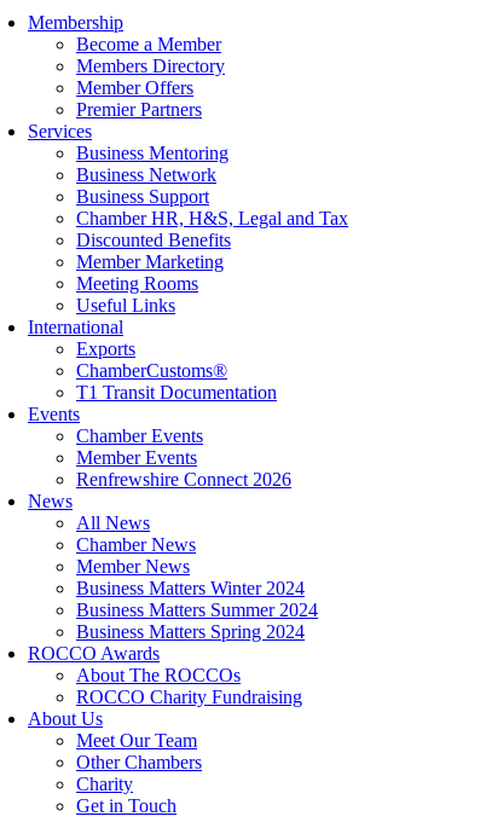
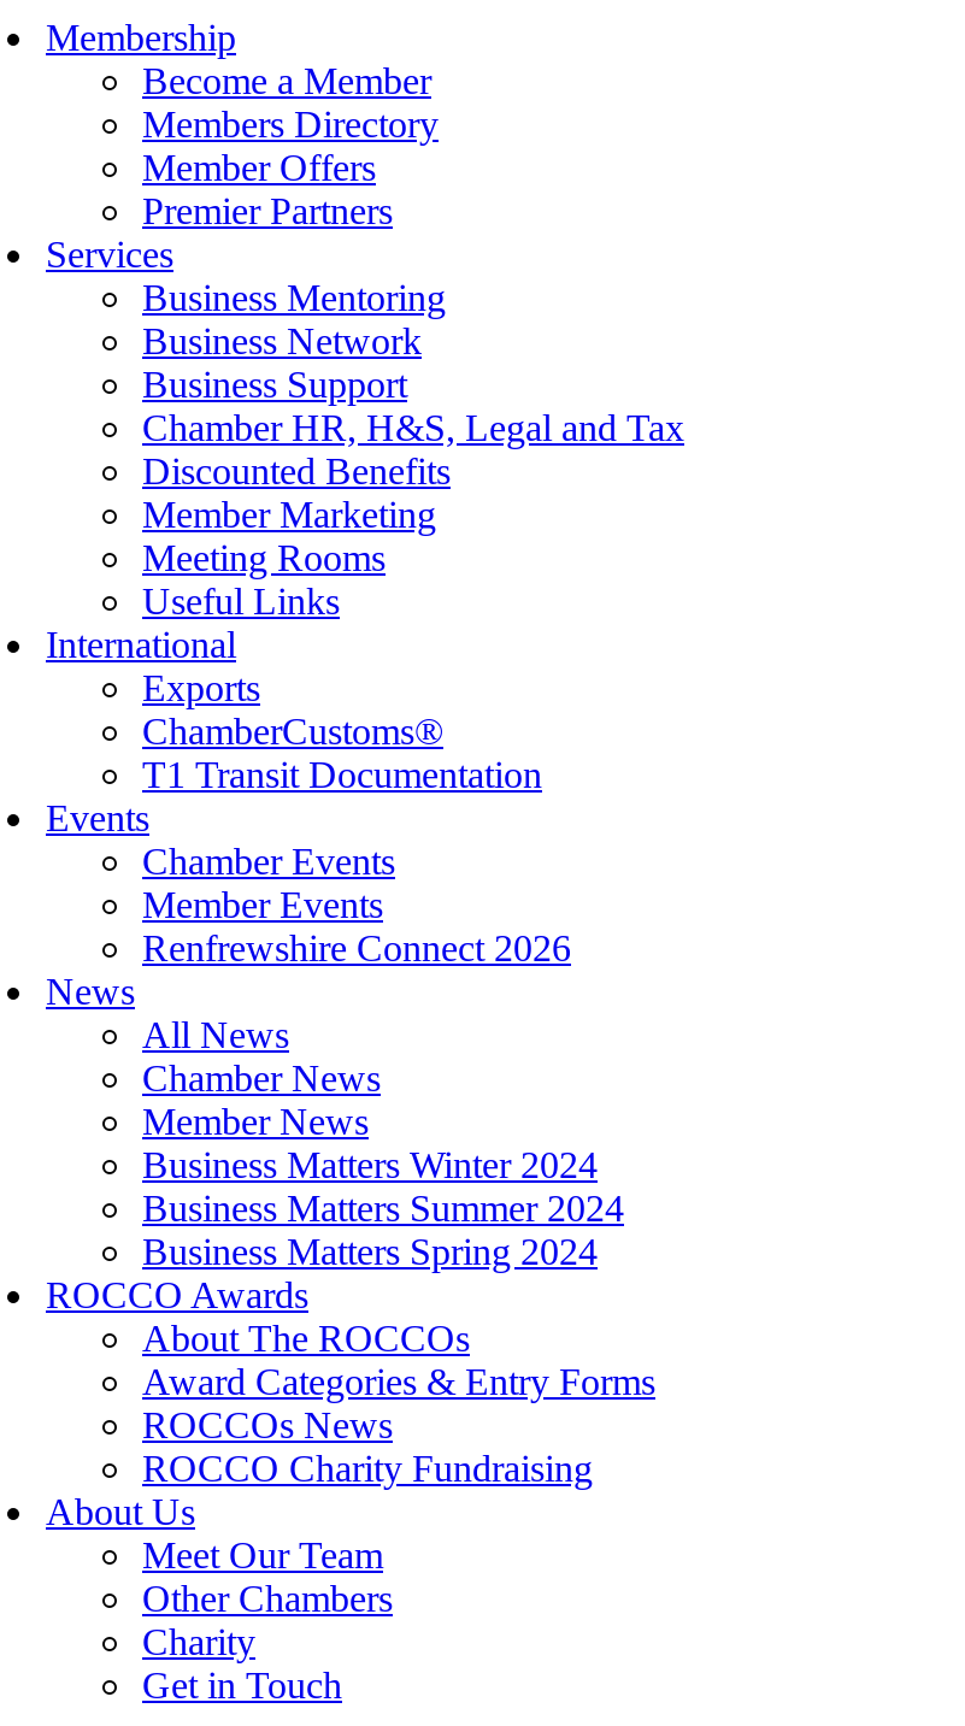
+ Award Categories & Entry Forms
+ ROCCOs News
